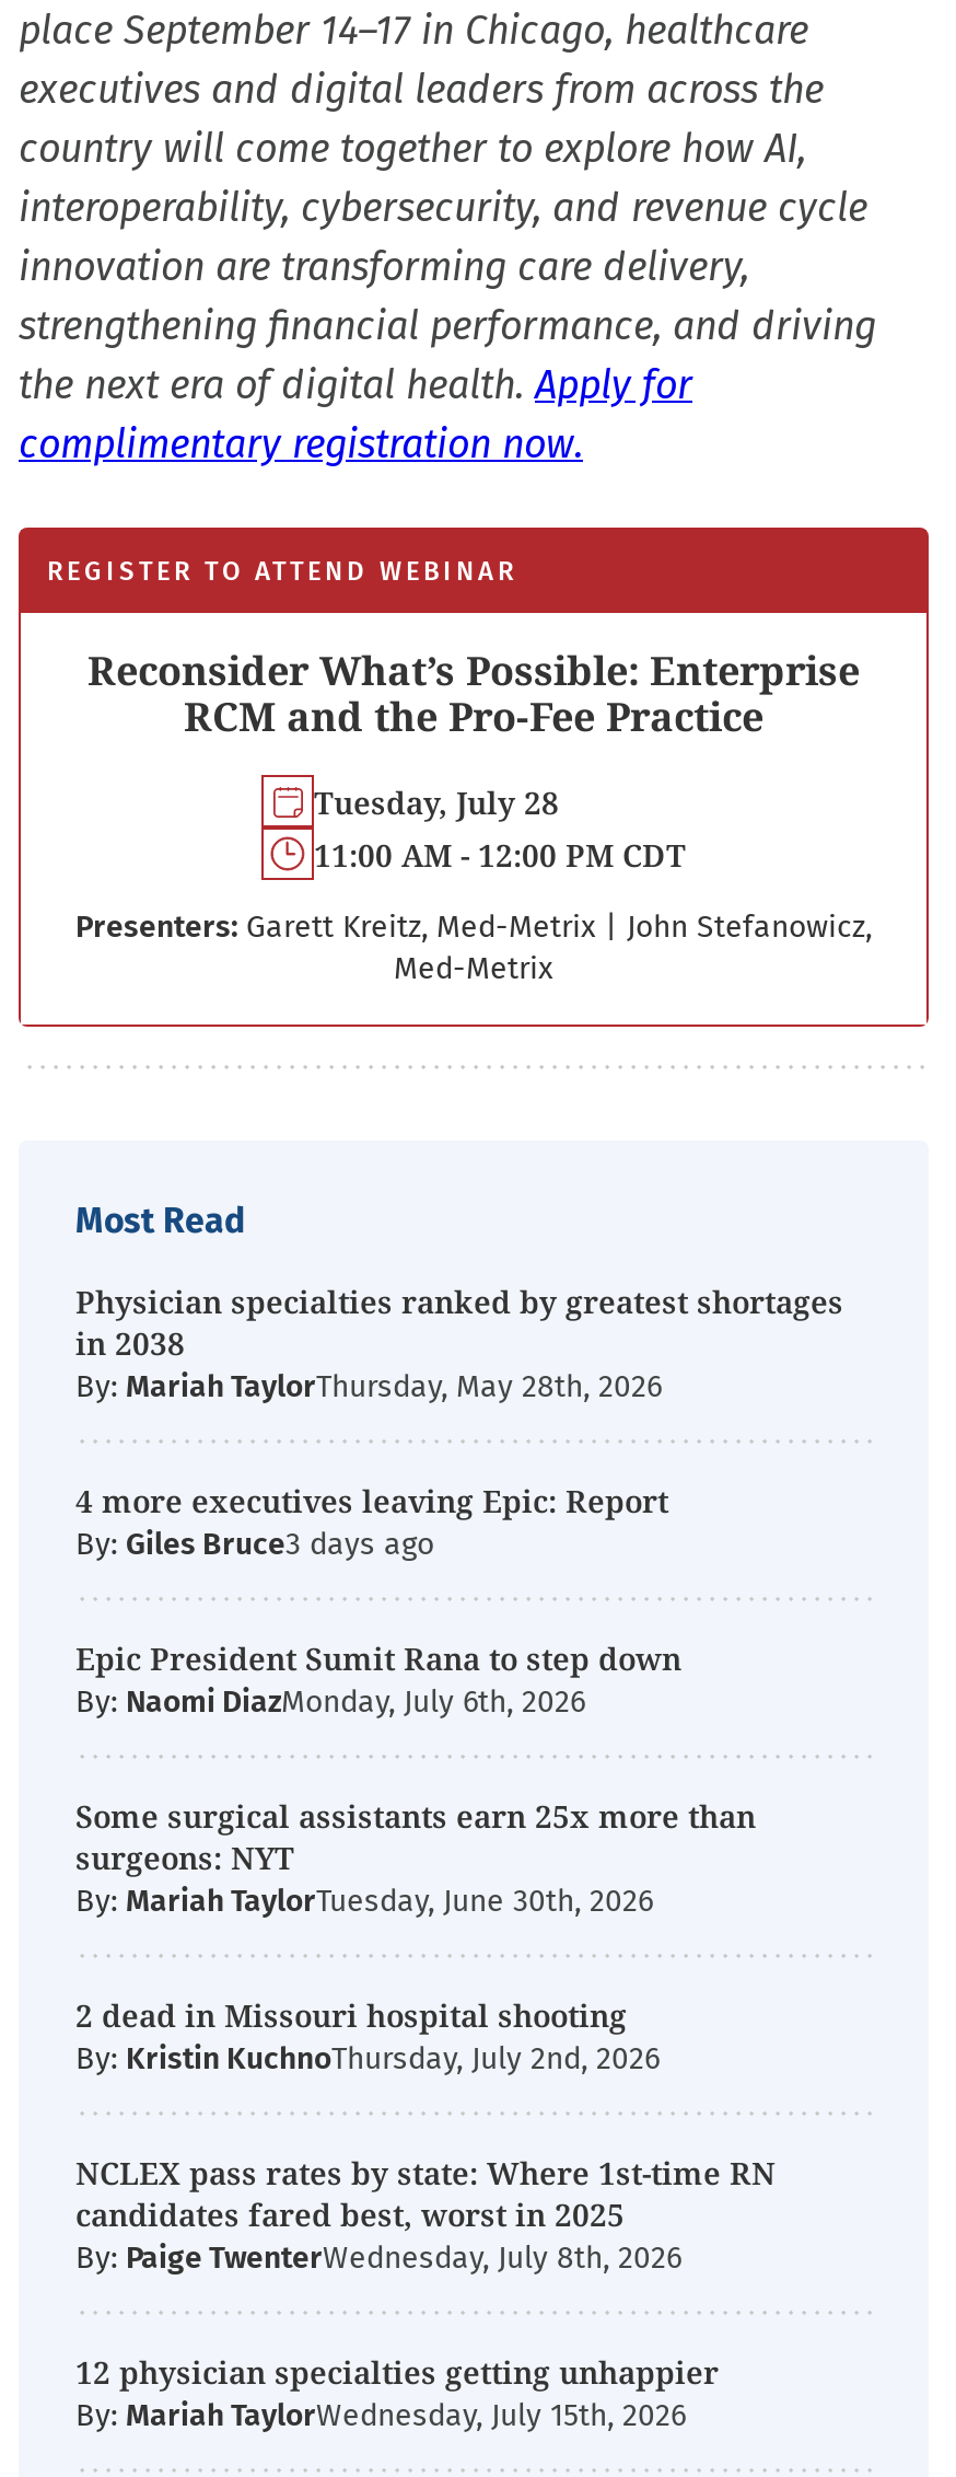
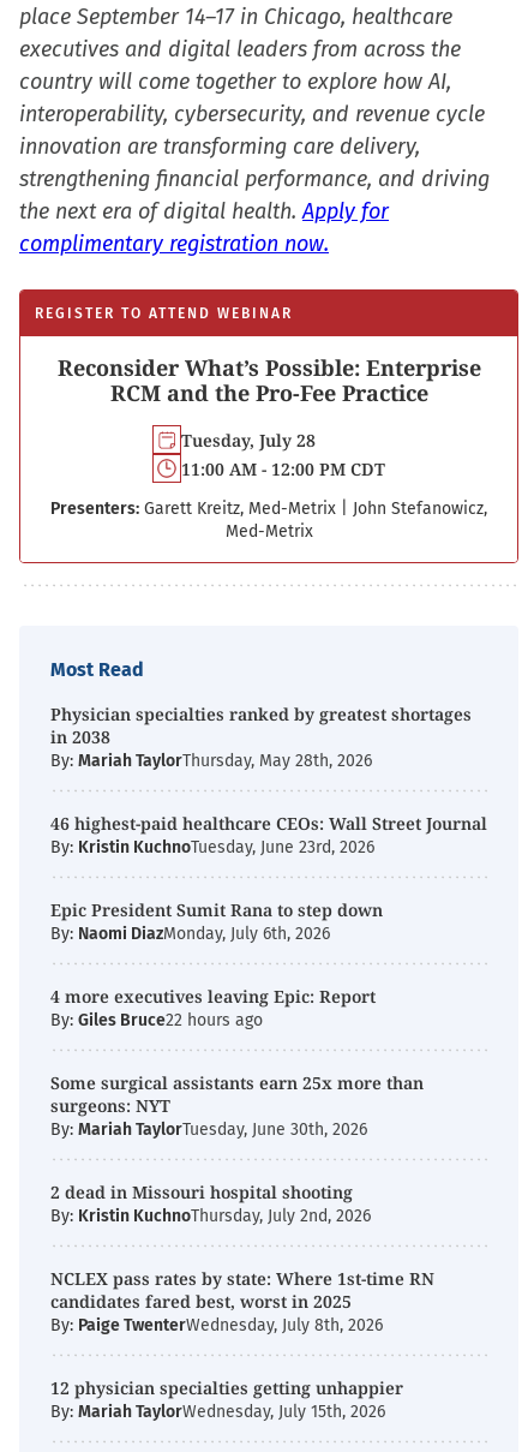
moved down: 4 more executives leaving Epic: Report

- By: Giles Bruce
+ 46 highest-paid healthcare CEOs: Wall Street Journal
+ By: Kristin KuchnoTuesday, June 23rd, 2026

+ By: Giles Bruce22 hours ago
